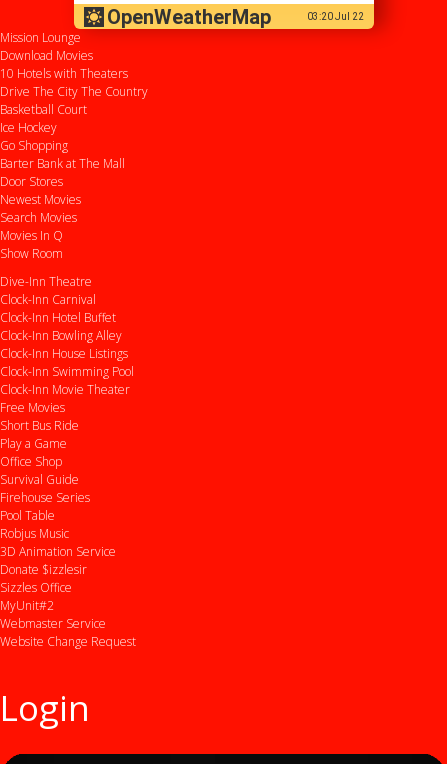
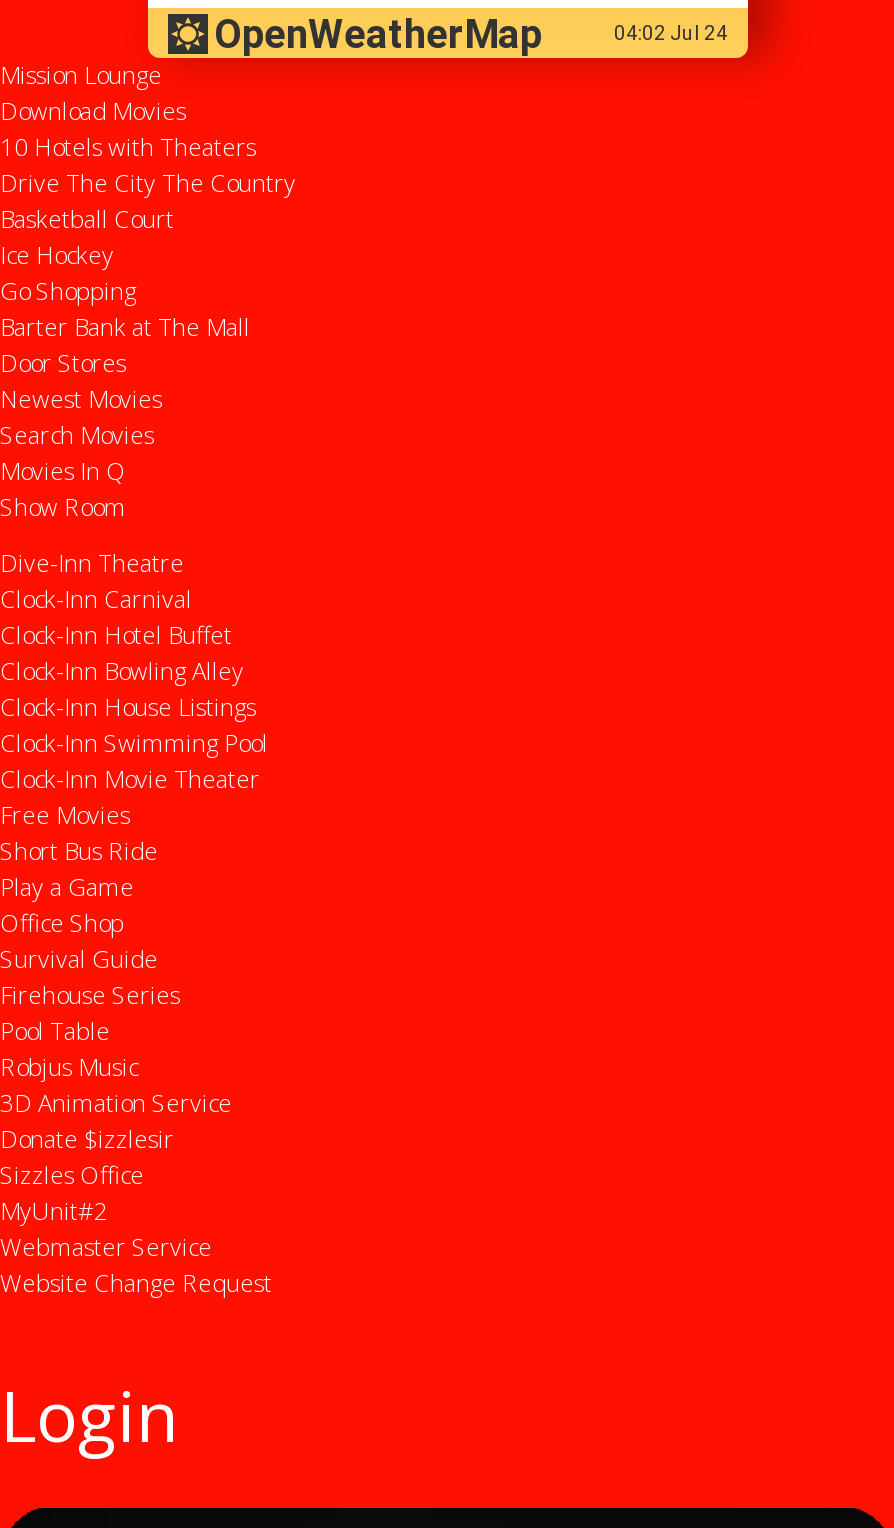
- 03:20 Jul 22
+ 04:02 Jul 24
